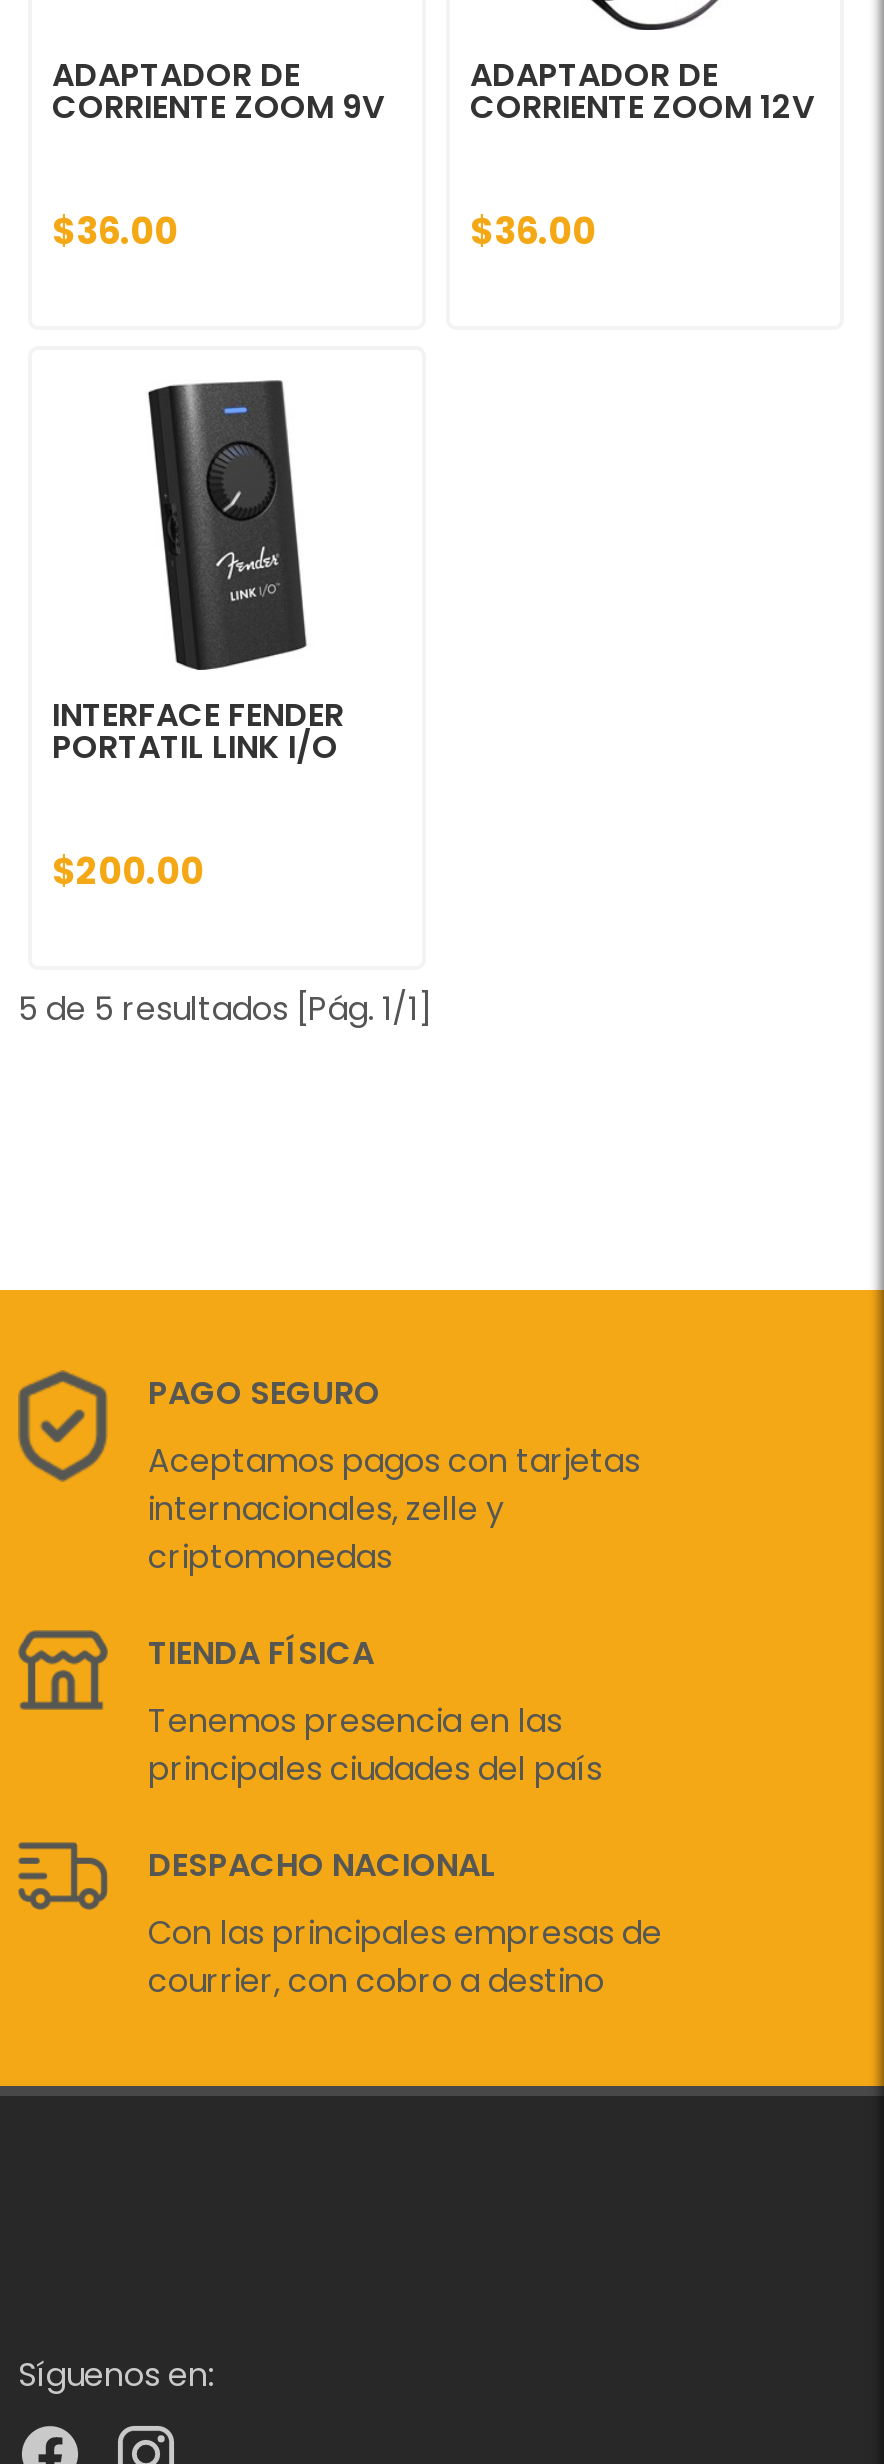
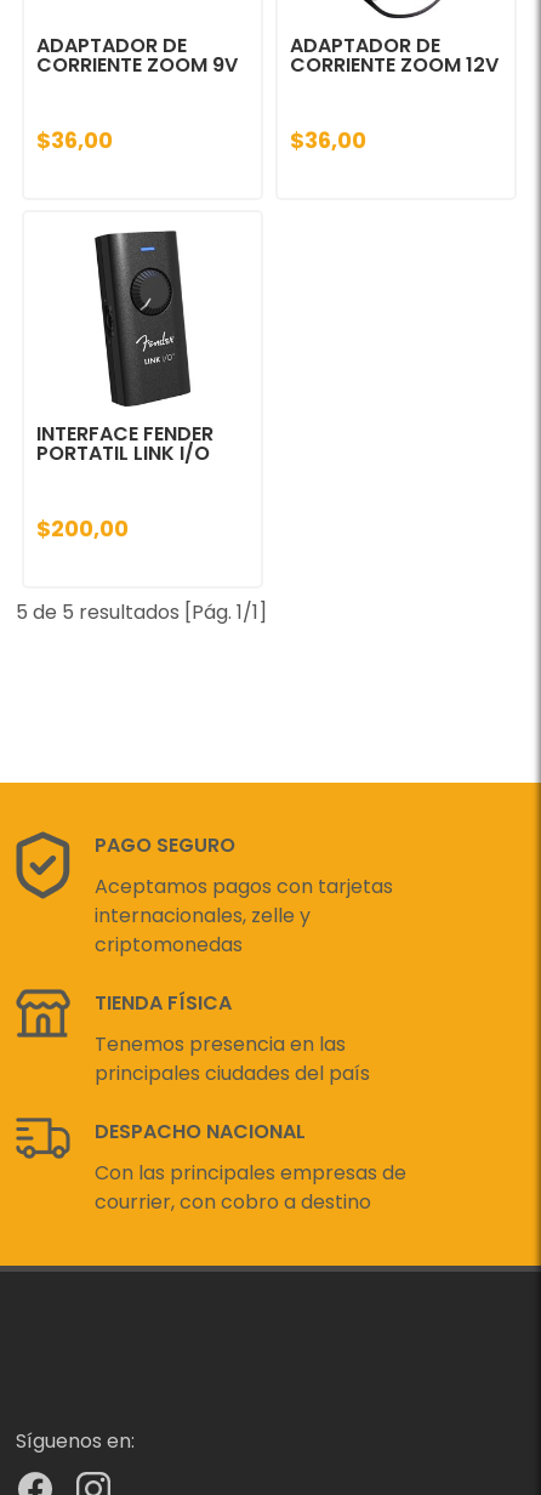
- $36.00
+ $36,00

- $36.00
+ $36,00

- $200.00
+ $200,00
